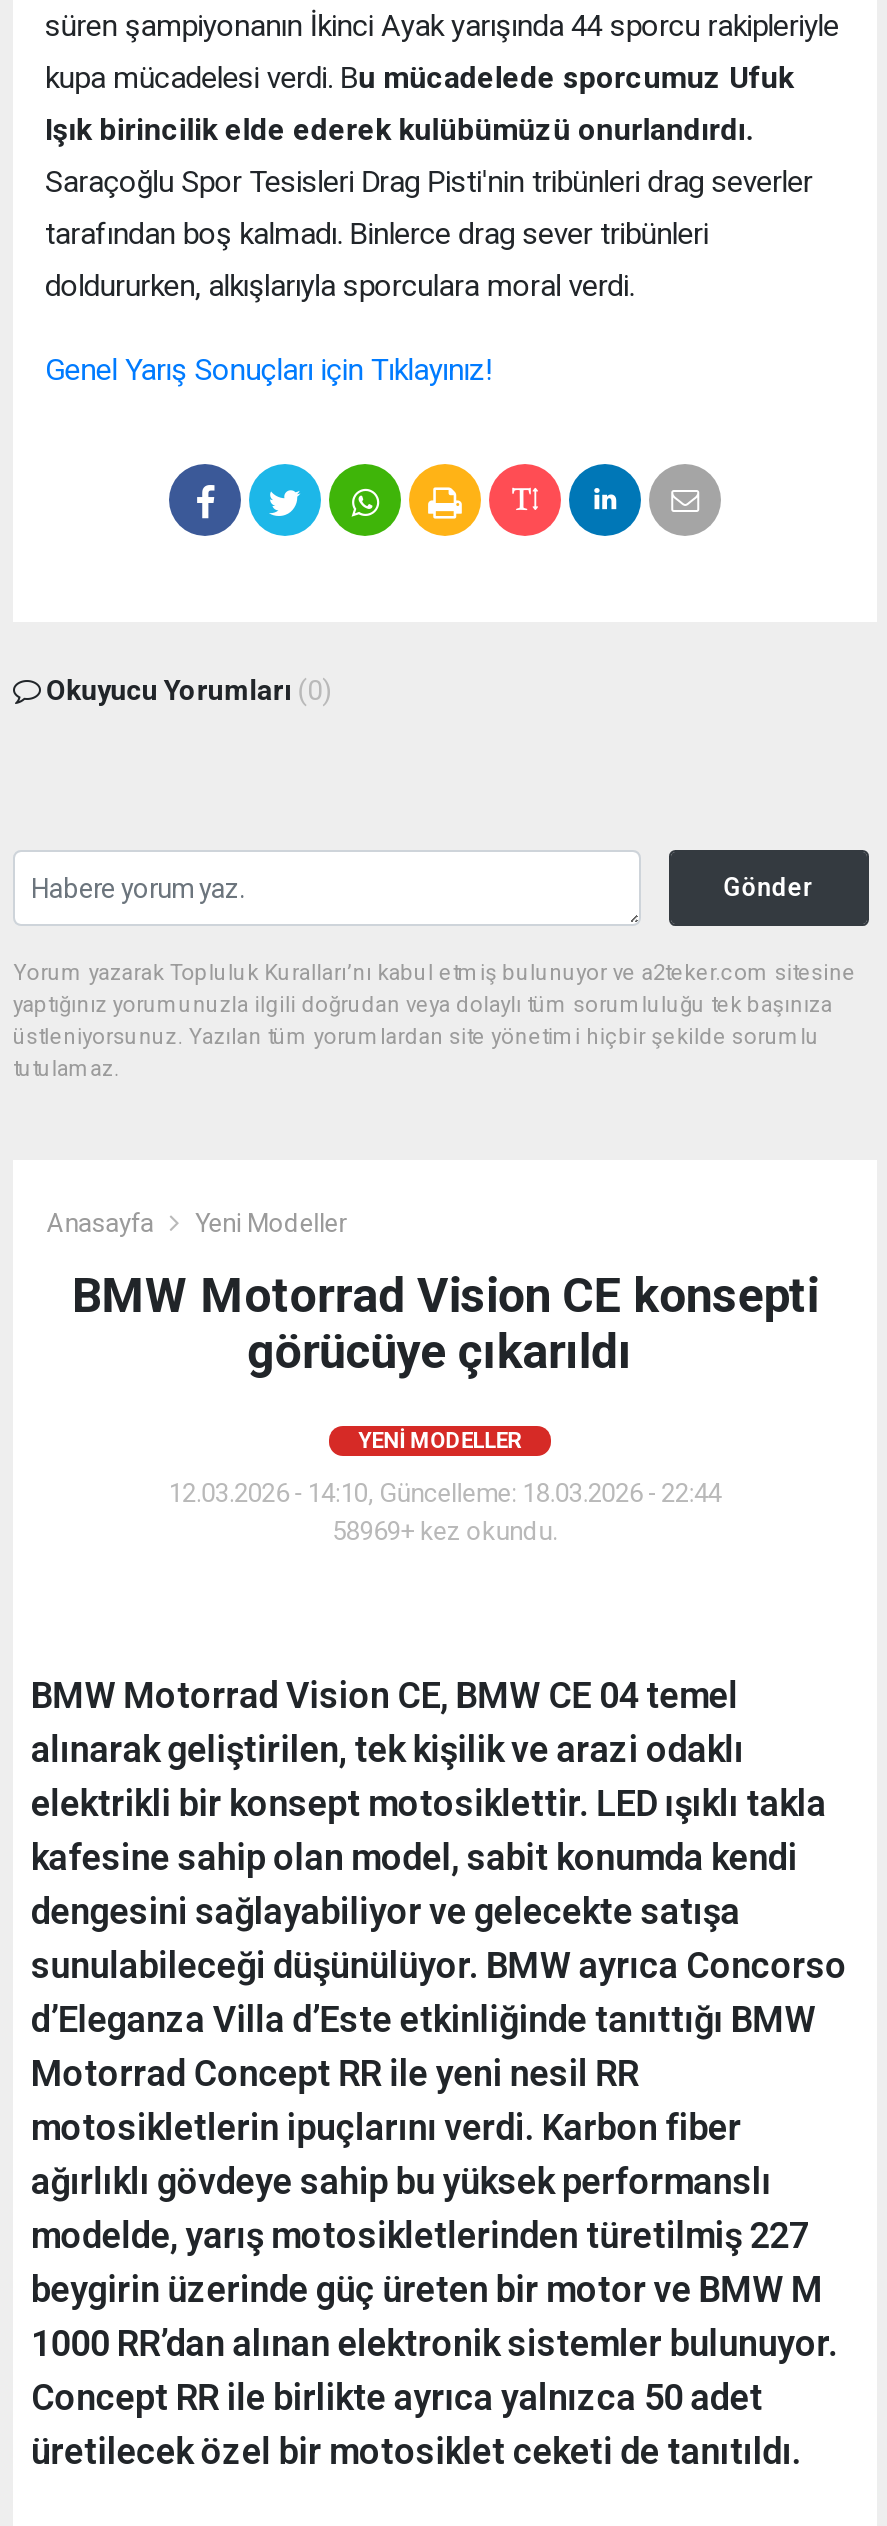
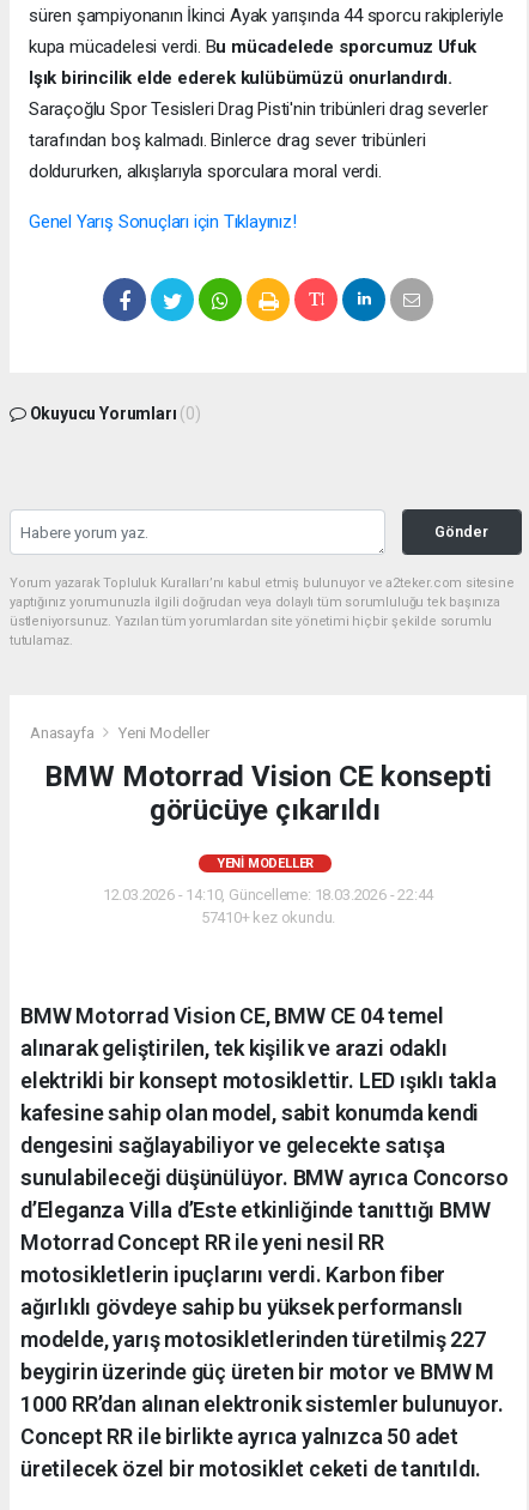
- 58969+ kez okundu.
+ 57410+ kez okundu.
